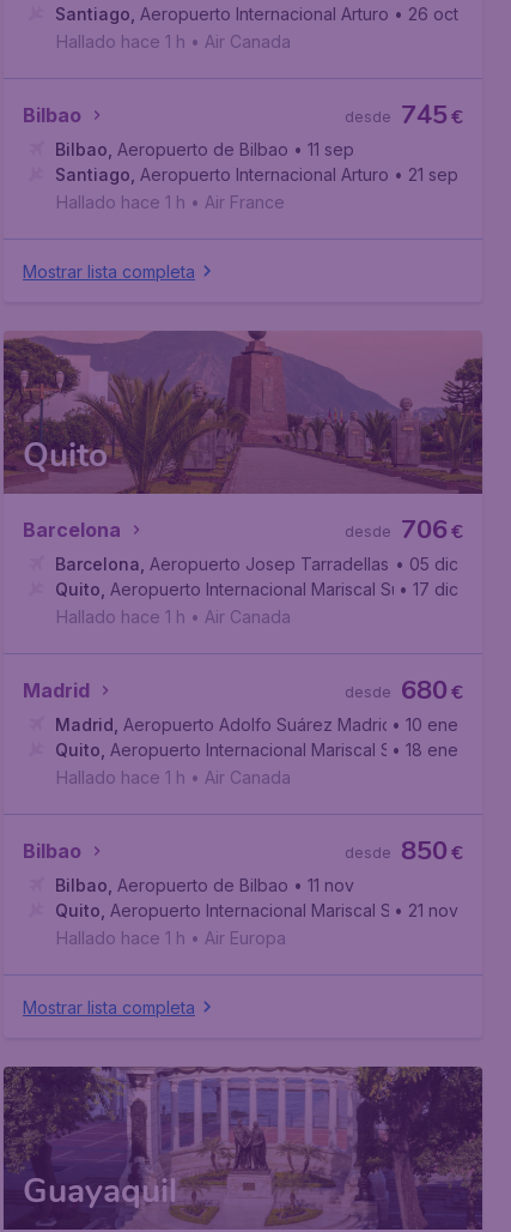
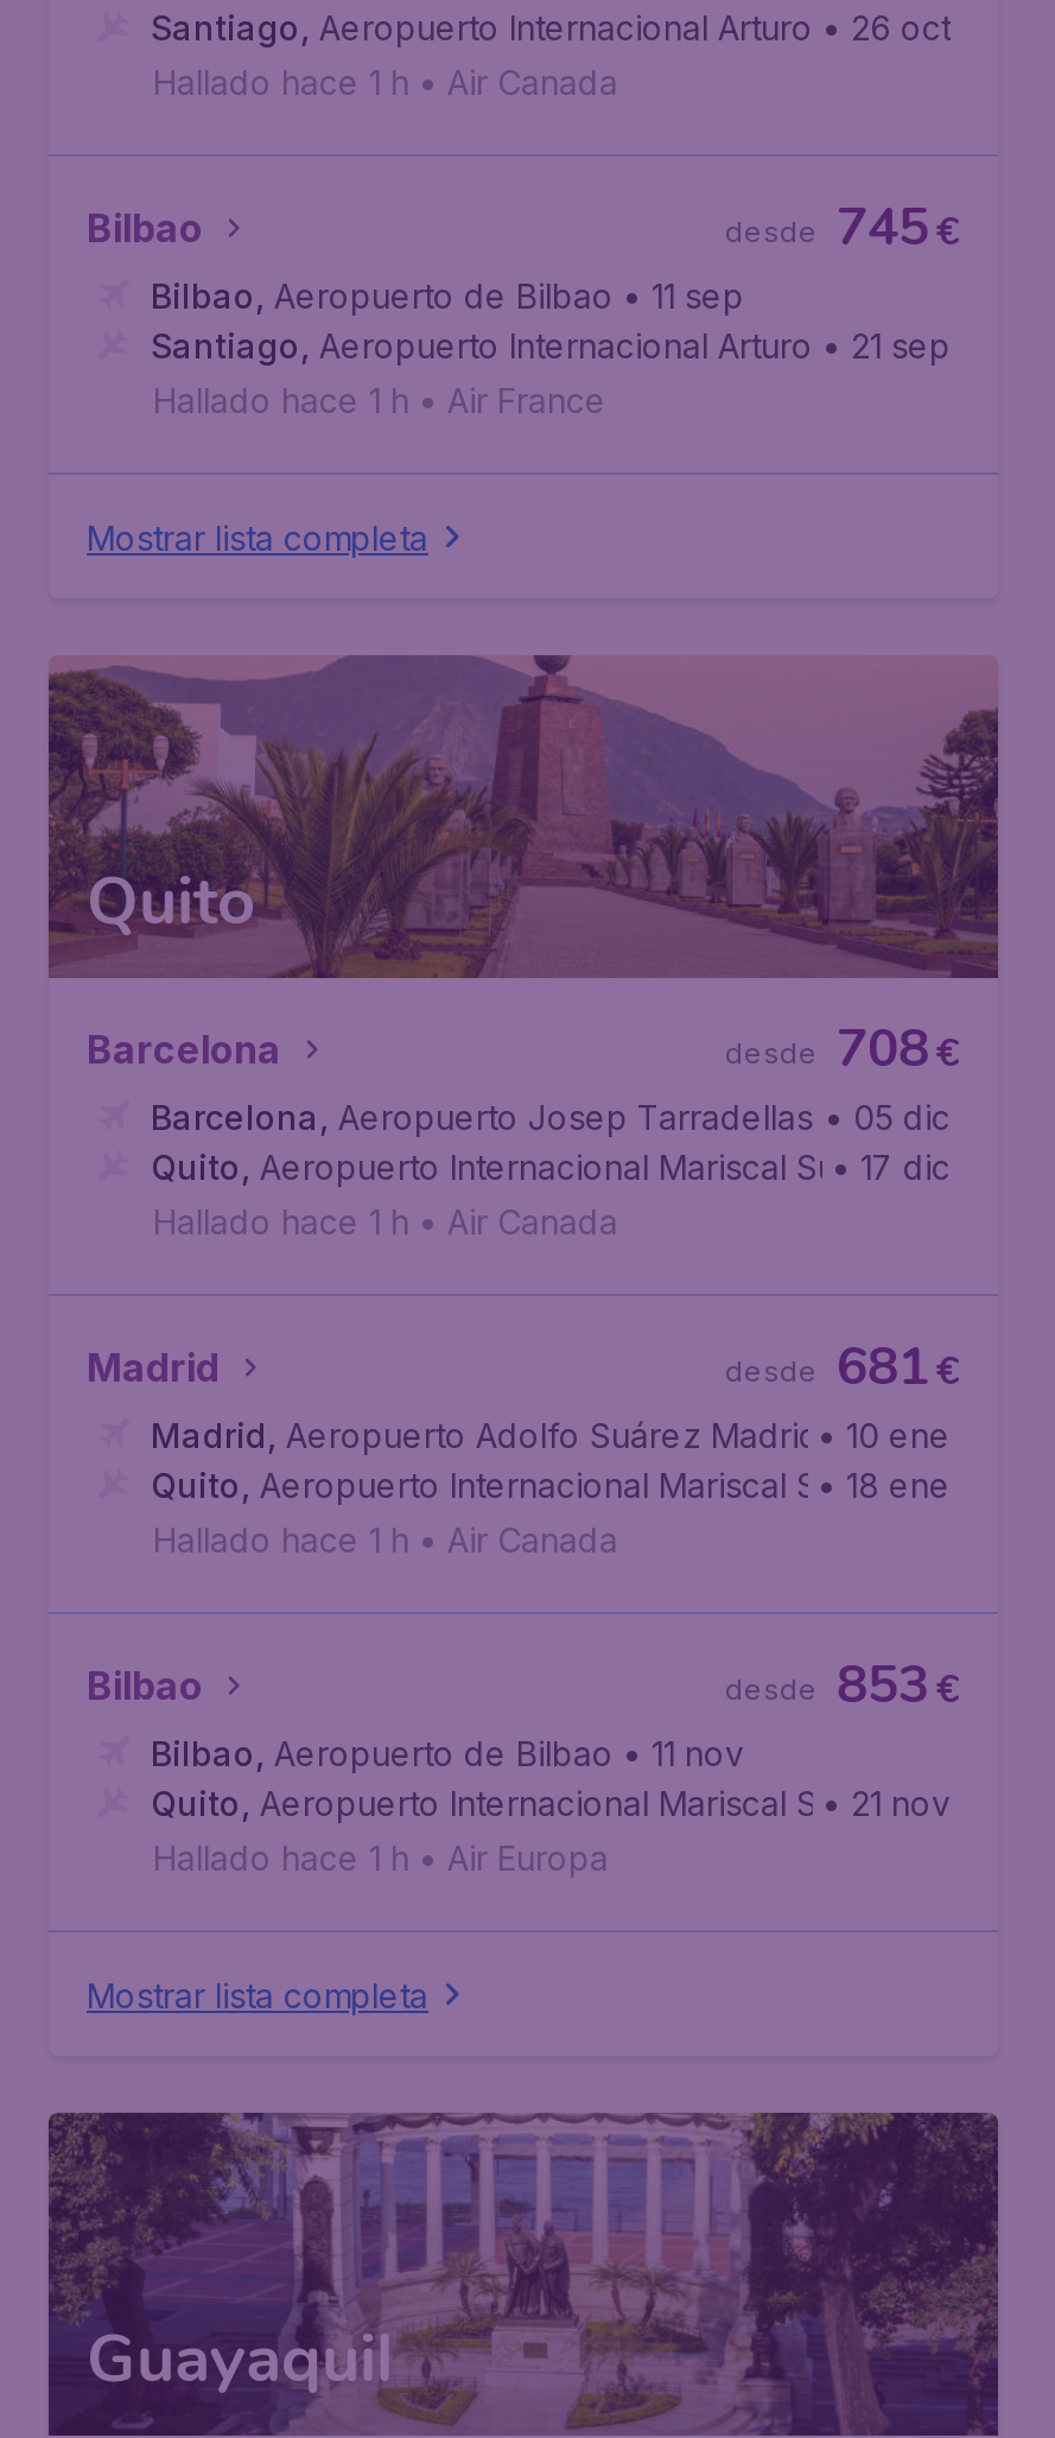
- 706
+ 708

- 680
+ 681

- 850
+ 853
